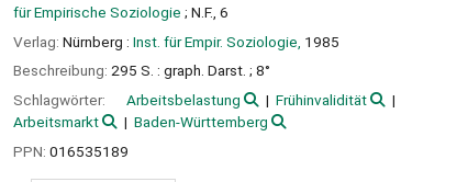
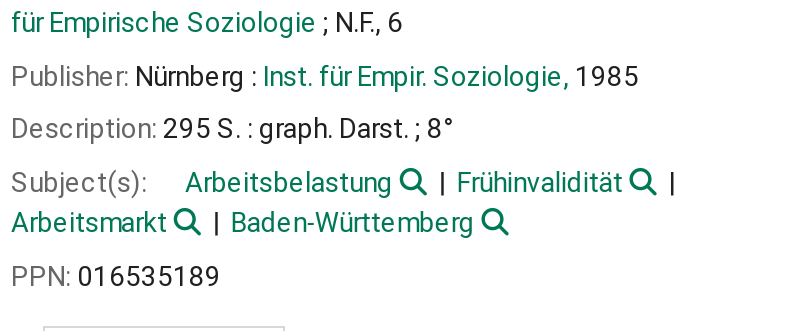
- Verlag: Nürnberg : Inst. für Empir. Soziologie, 1985
+ Publisher: Nürnberg : Inst. für Empir. Soziologie, 1985

- Beschreibung: 295 S. : graph. Darst. ; 8°
+ Description: 295 S. : graph. Darst. ; 8°

- Schlagwörter:
+ Subject(s):
